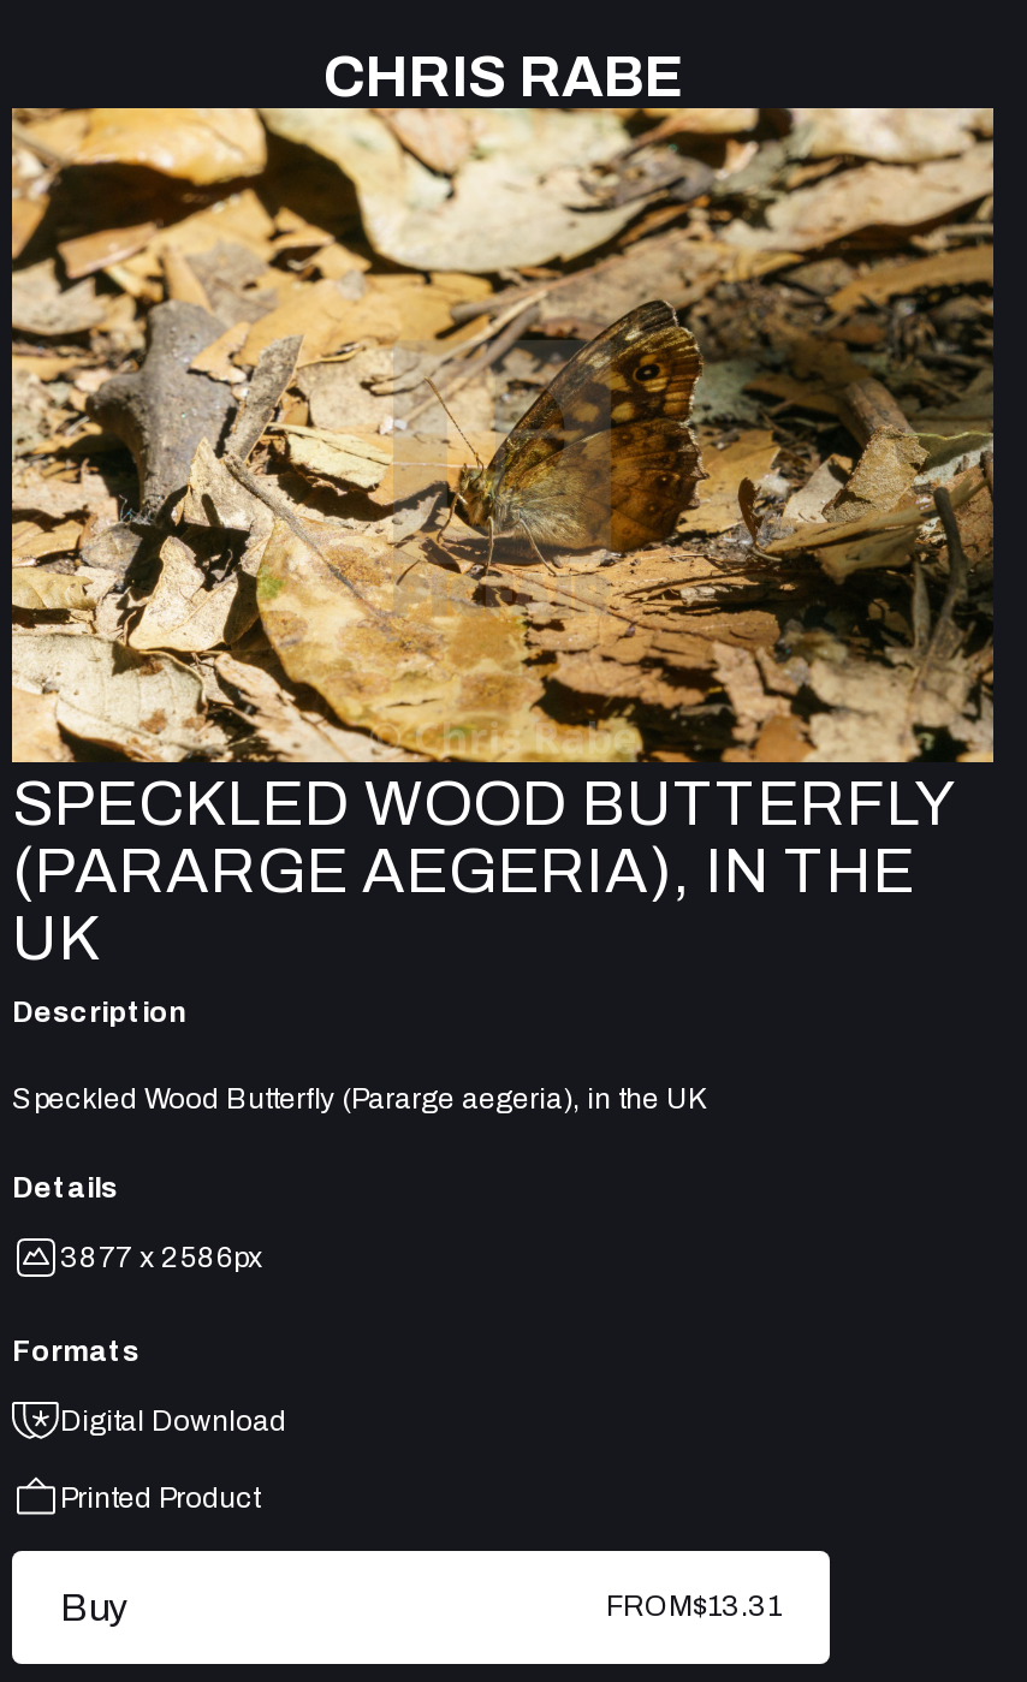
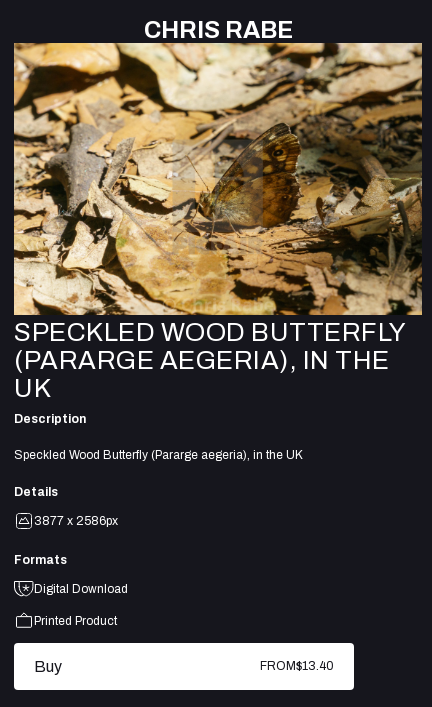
- FROM$13.31
+ FROM$13.40
